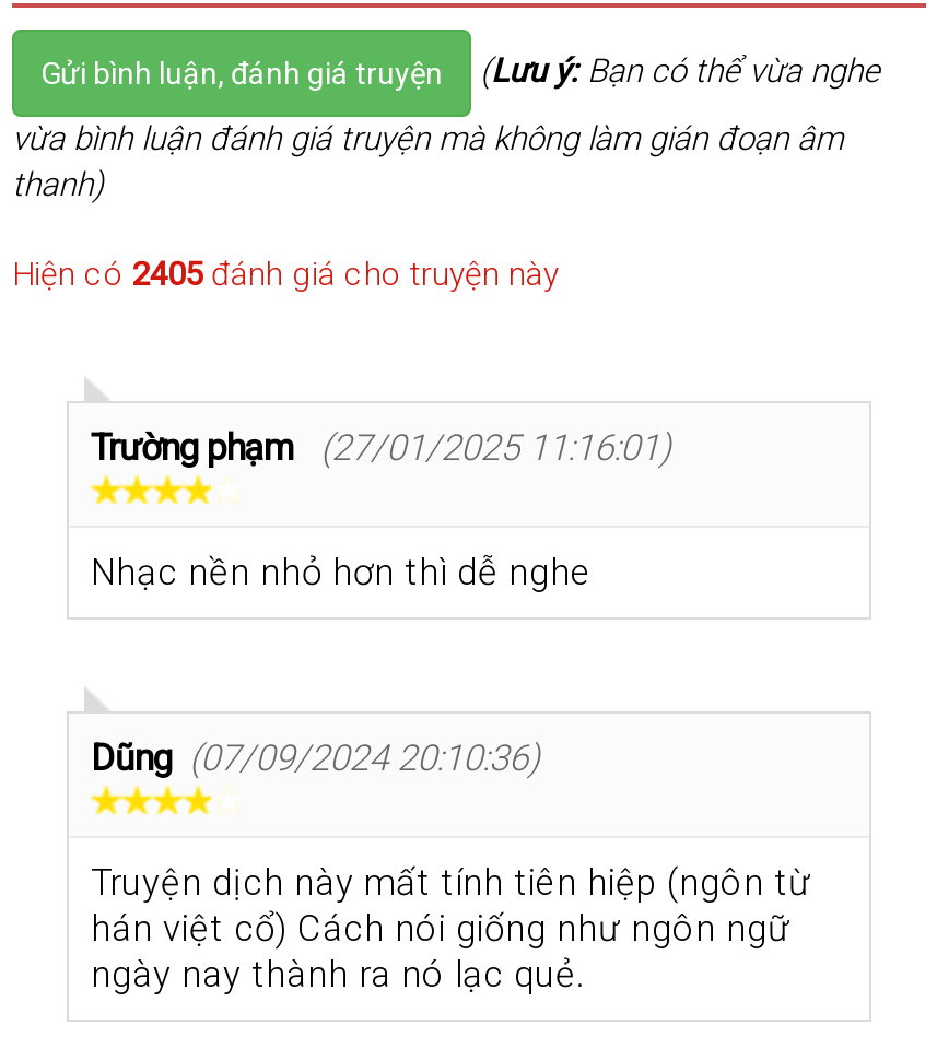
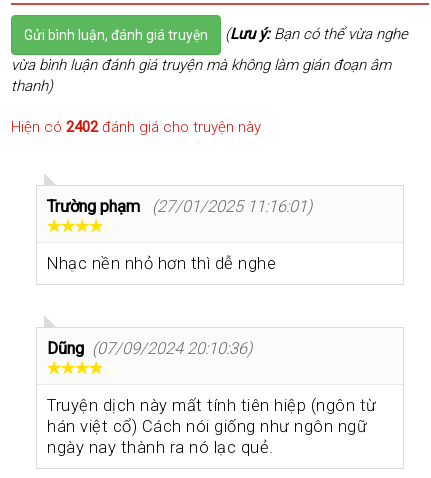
- Hiện có 2405 đánh giá cho truyện này
+ Hiện có 2402 đánh giá cho truyện này
